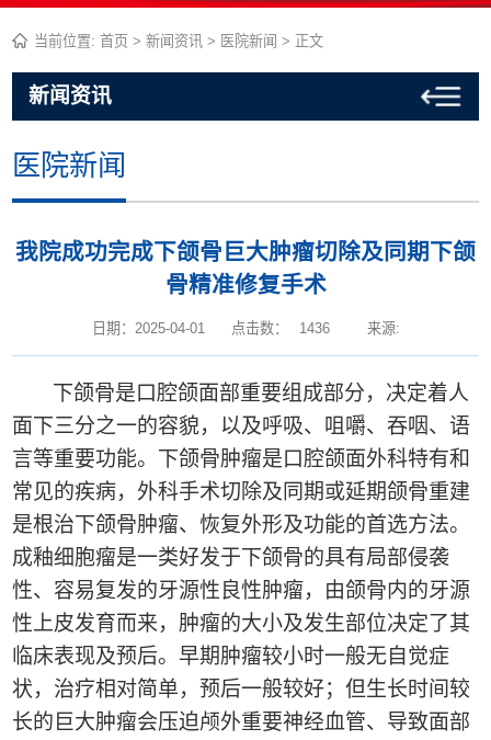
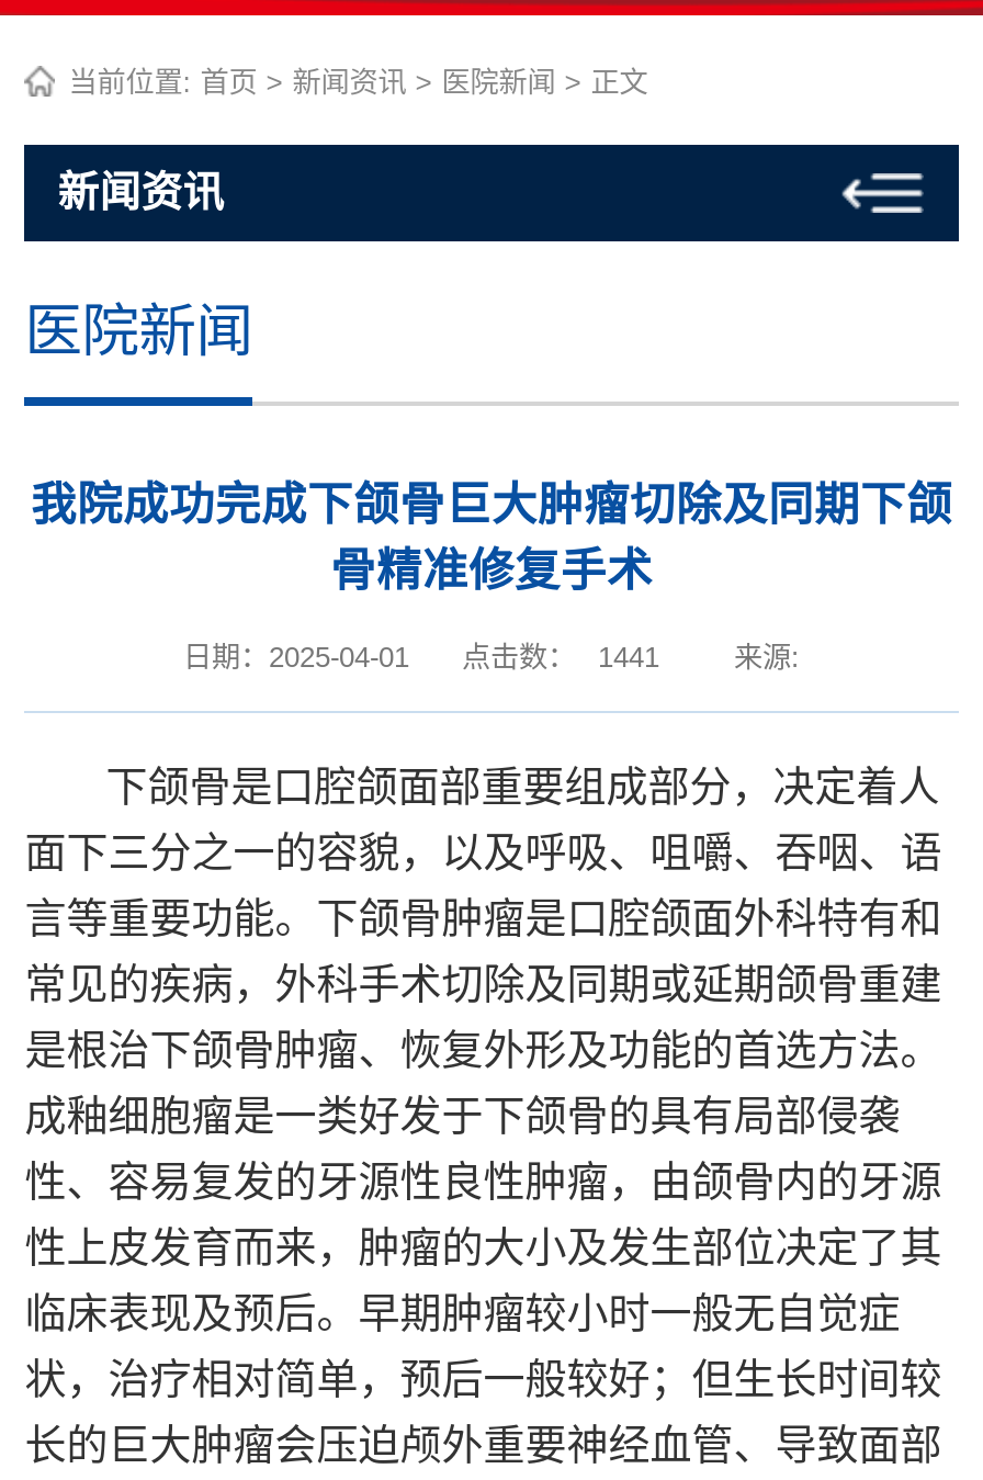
- 日期：2025-04-01 点击数： 1436
+ 日期：2025-04-01 点击数： 1441
